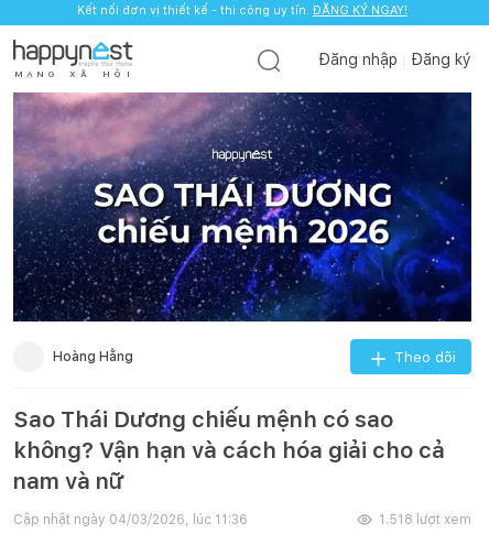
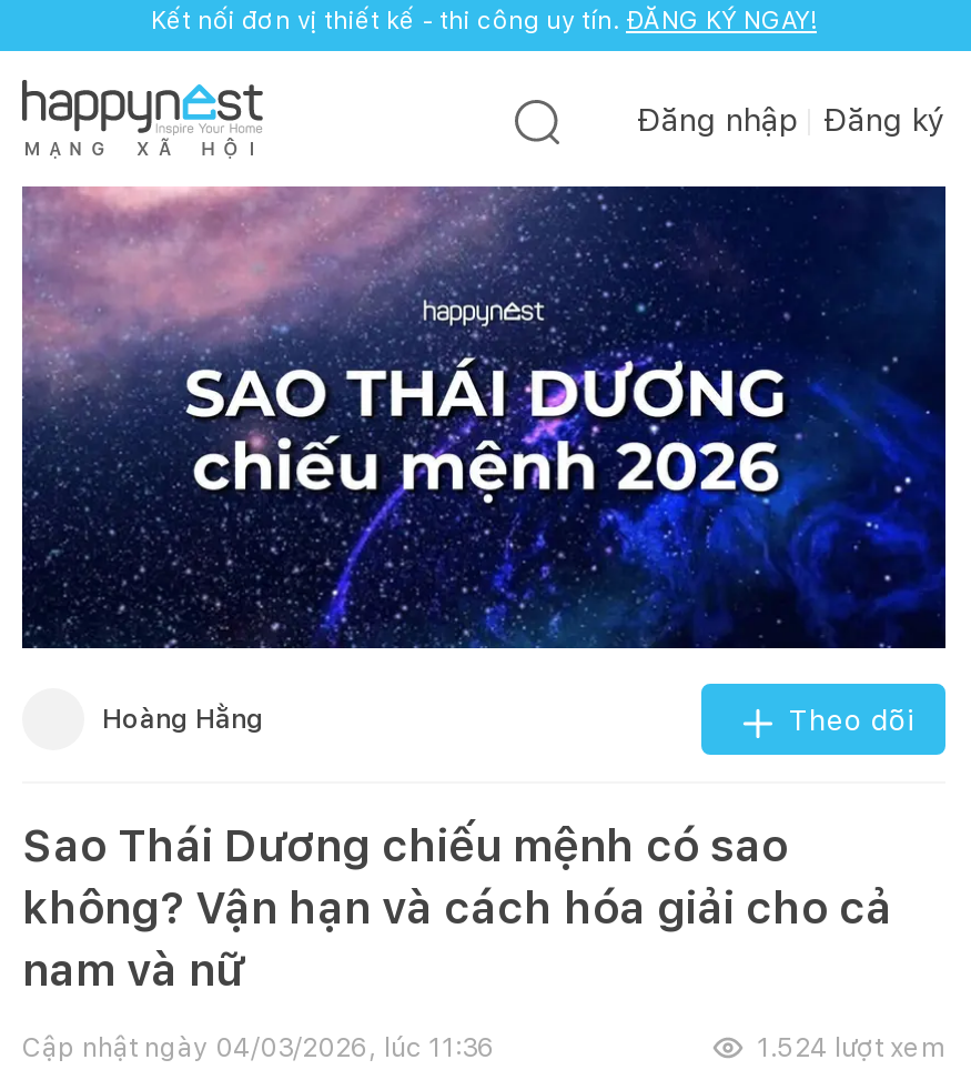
- 1.518 lượt xem
+ 1.524 lượt xem
